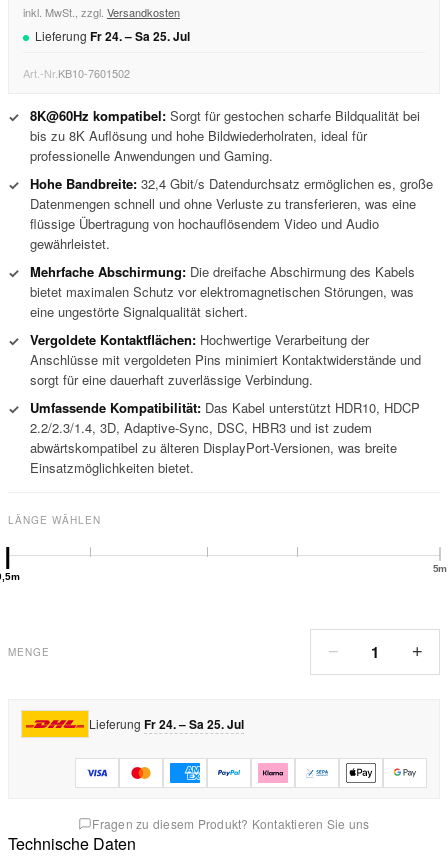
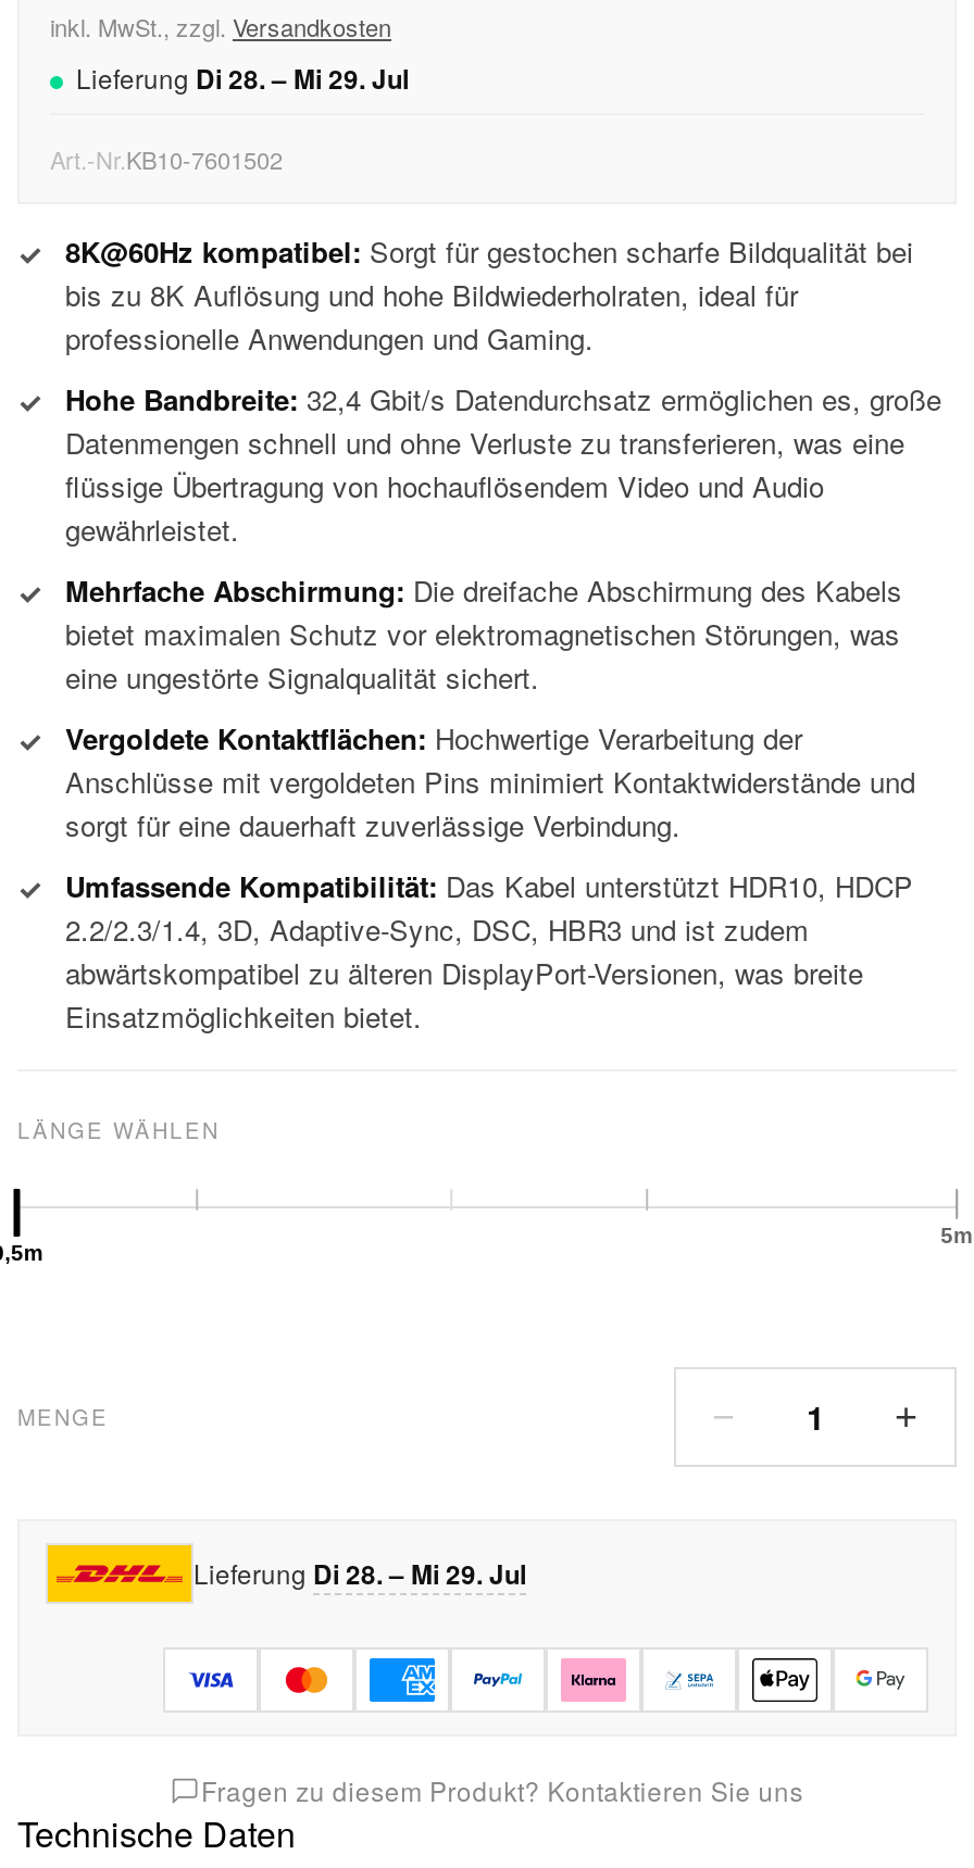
- Lieferung Fr 24. – Sa 25. Jul
+ Lieferung Di 28. – Mi 29. Jul

- Lieferung Fr 24. – Sa 25. Jul
+ Lieferung Di 28. – Mi 29. Jul
